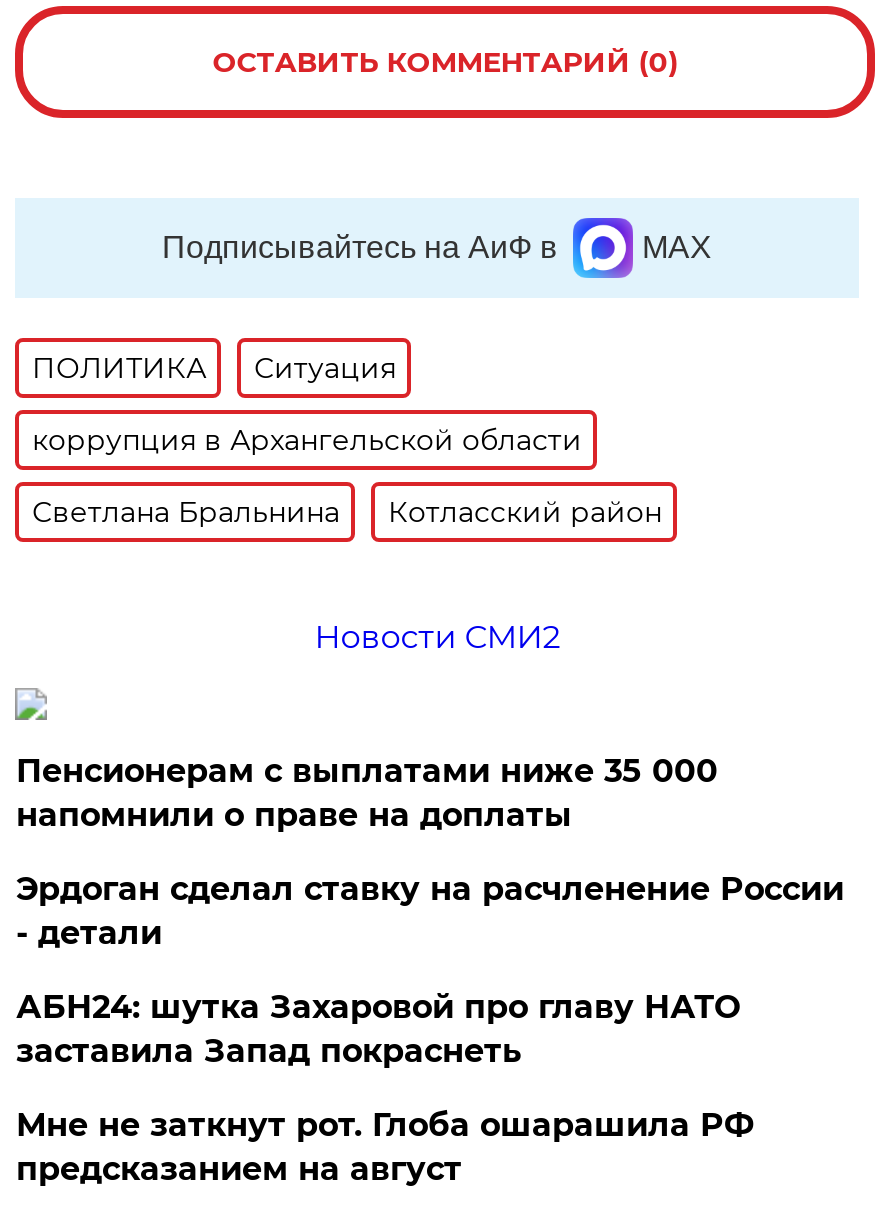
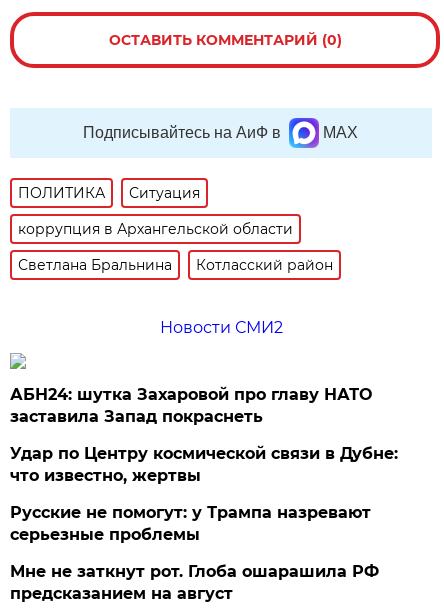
- Пенсионерам с выплатами ниже 35 000
- напомнили о праве на доплаты
- Эрдоган сделал ставку на расчленение России
- - детали

moved up: АБН24: шутка Захаровой про главу НАТО | заставила Запад покраснеть

+ Удар по Центру космической связи в Дубне:
+ что известно, жертвы
+ Русские не помогут: у Трампа назревают
+ серьезные проблемы
